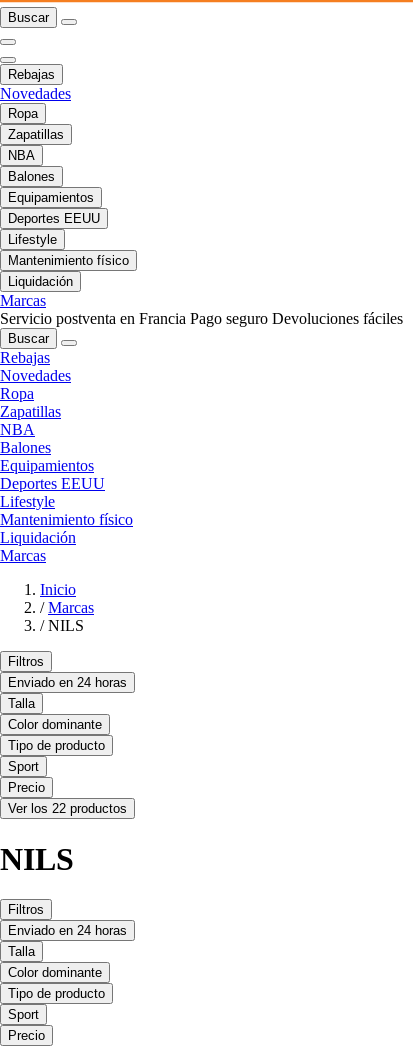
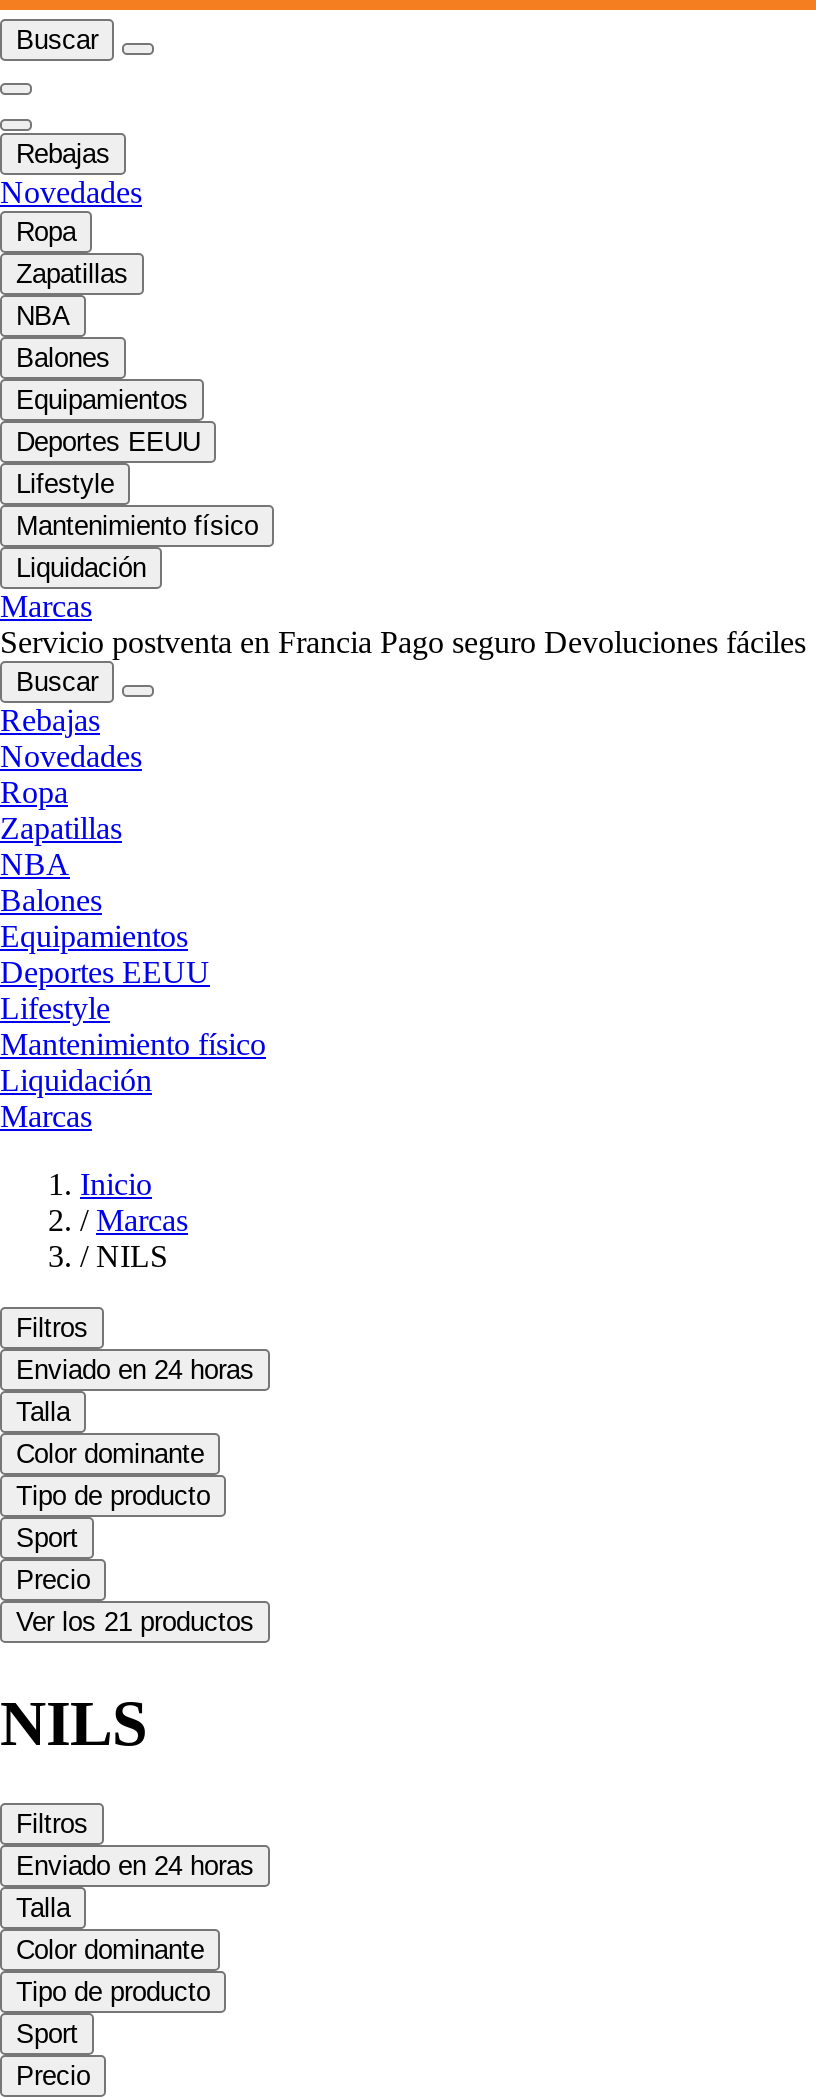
- Ver los 22 productos
+ Ver los 21 productos
